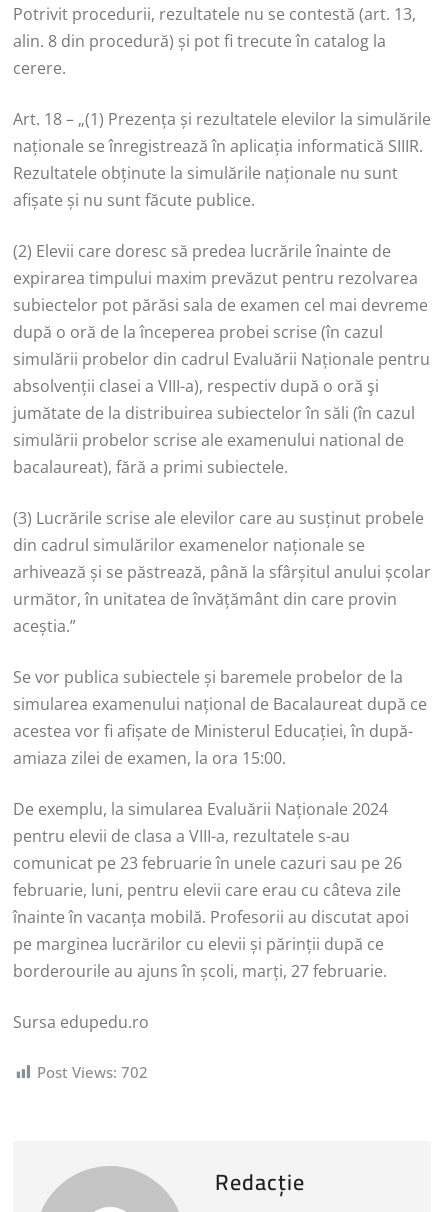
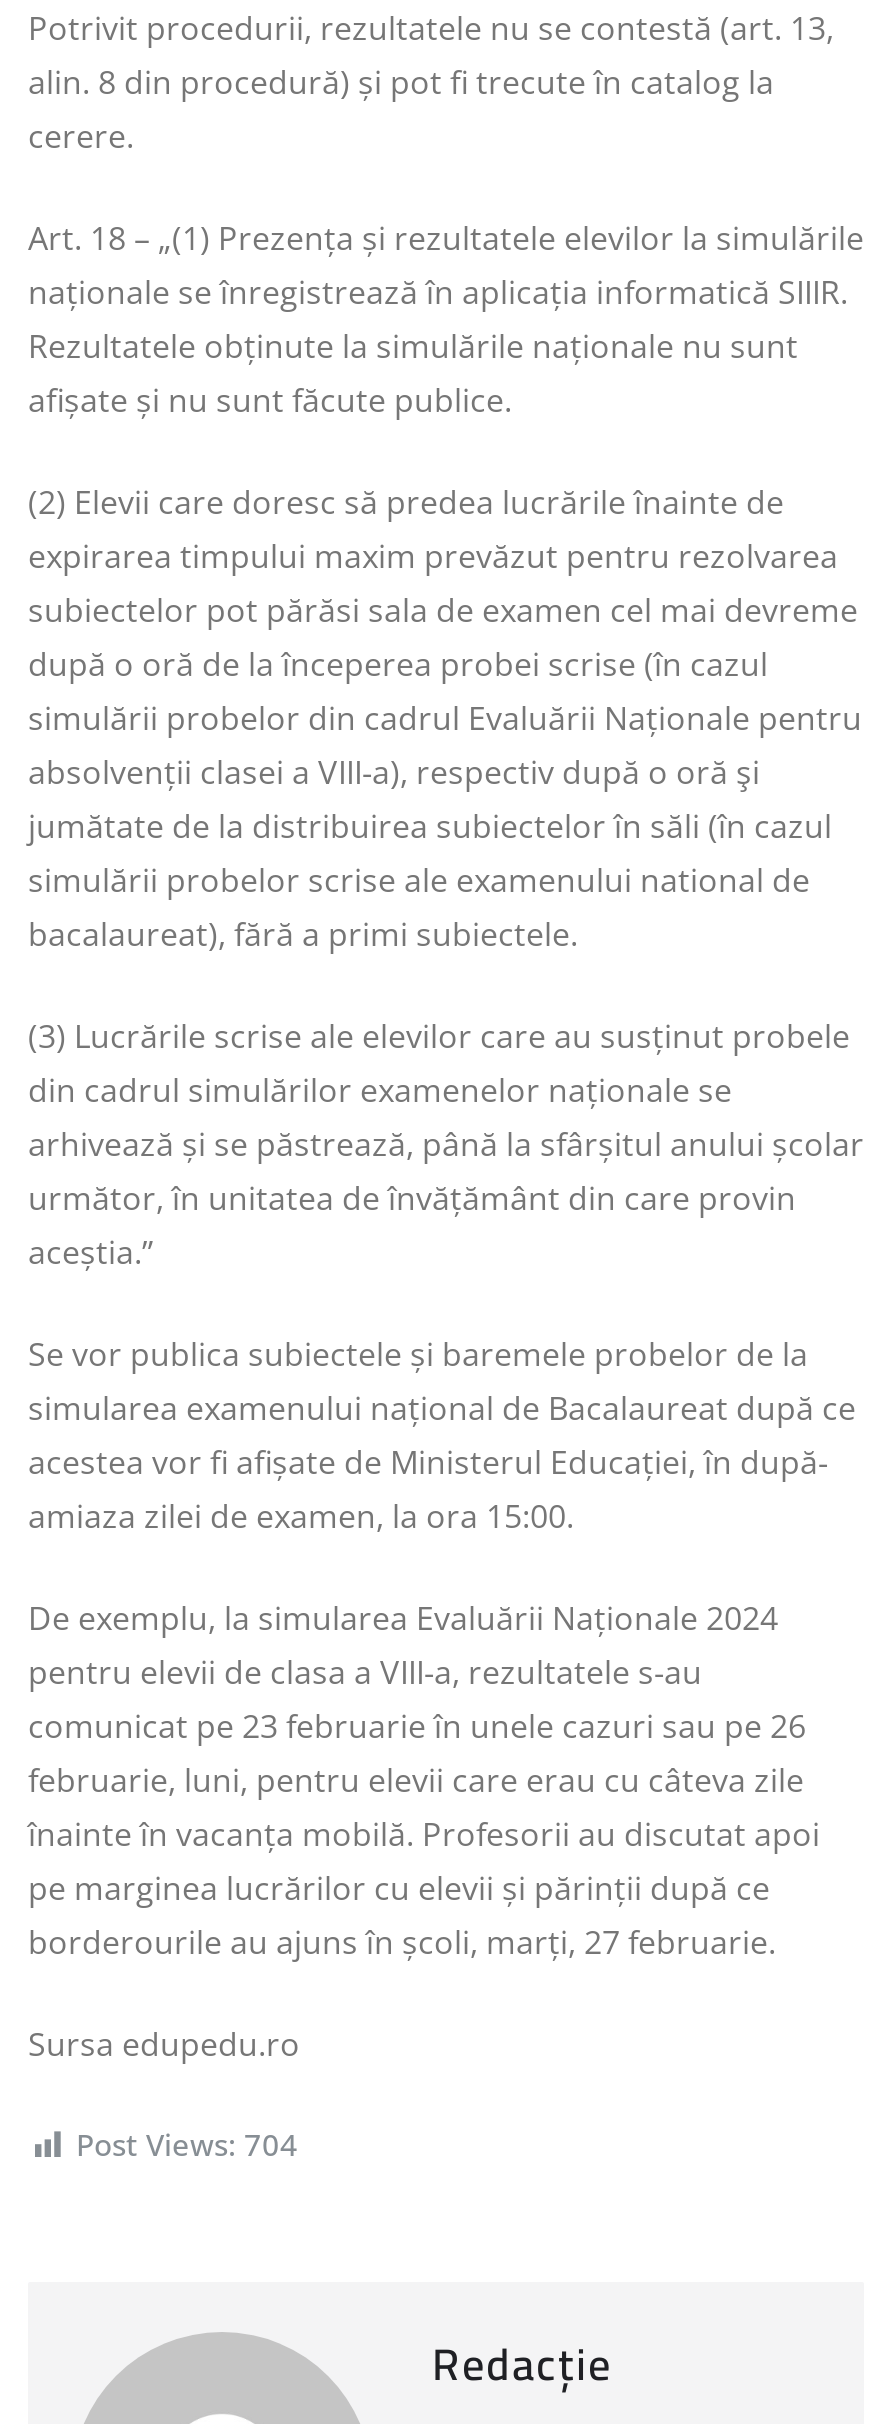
- Post Views: 702
+ Post Views: 704
